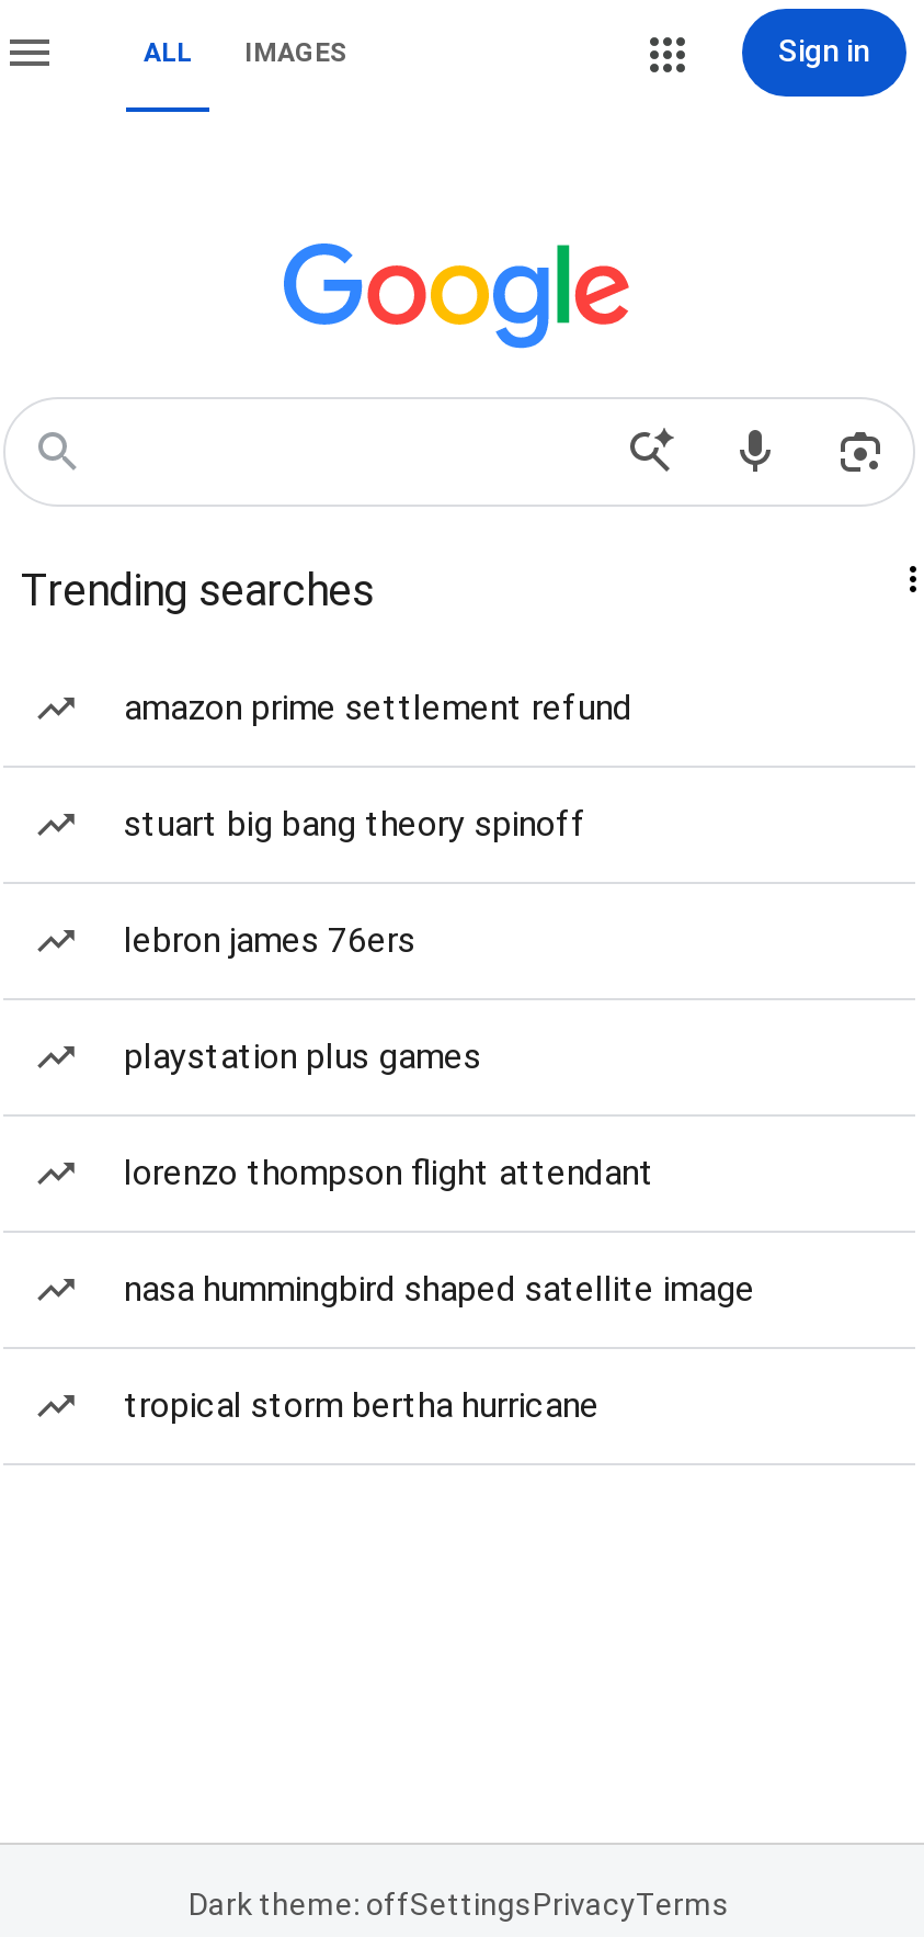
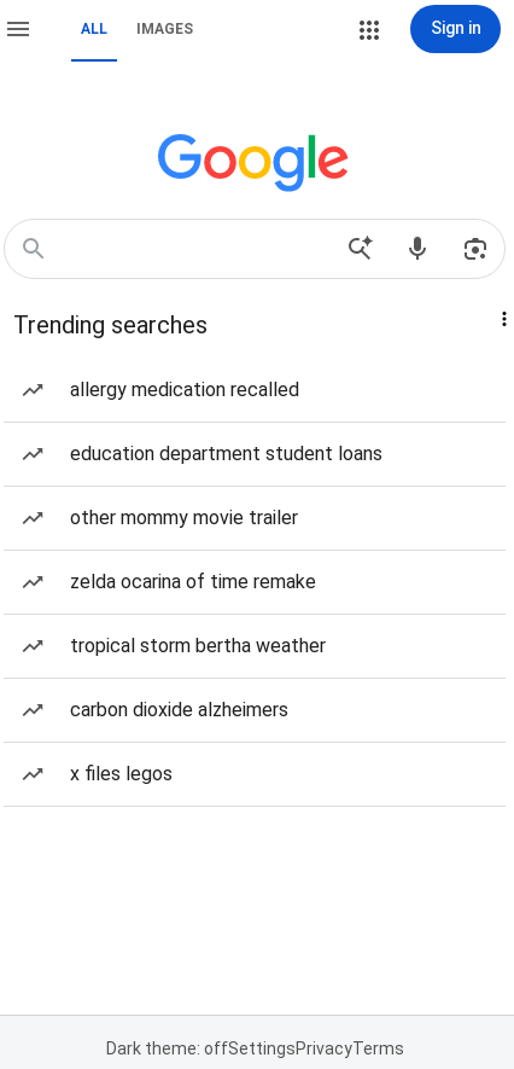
- amazon prime settlement refund
+ allergy medication recalled

- stuart big bang theory spinoff
+ education department student loans

- lebron james 76ers
+ other mommy movie trailer

- playstation plus games
+ zelda ocarina of time remake

- lorenzo thompson flight attendant
+ tropical storm bertha weather

- nasa hummingbird shaped satellite image
+ carbon dioxide alzheimers

- tropical storm bertha hurricane
+ x files legos
